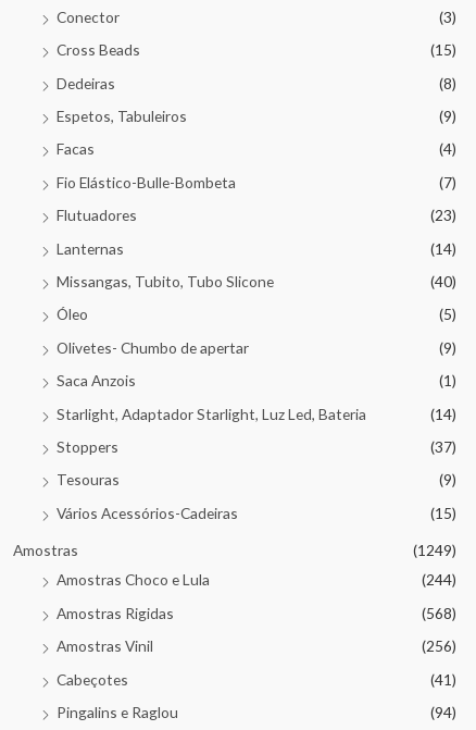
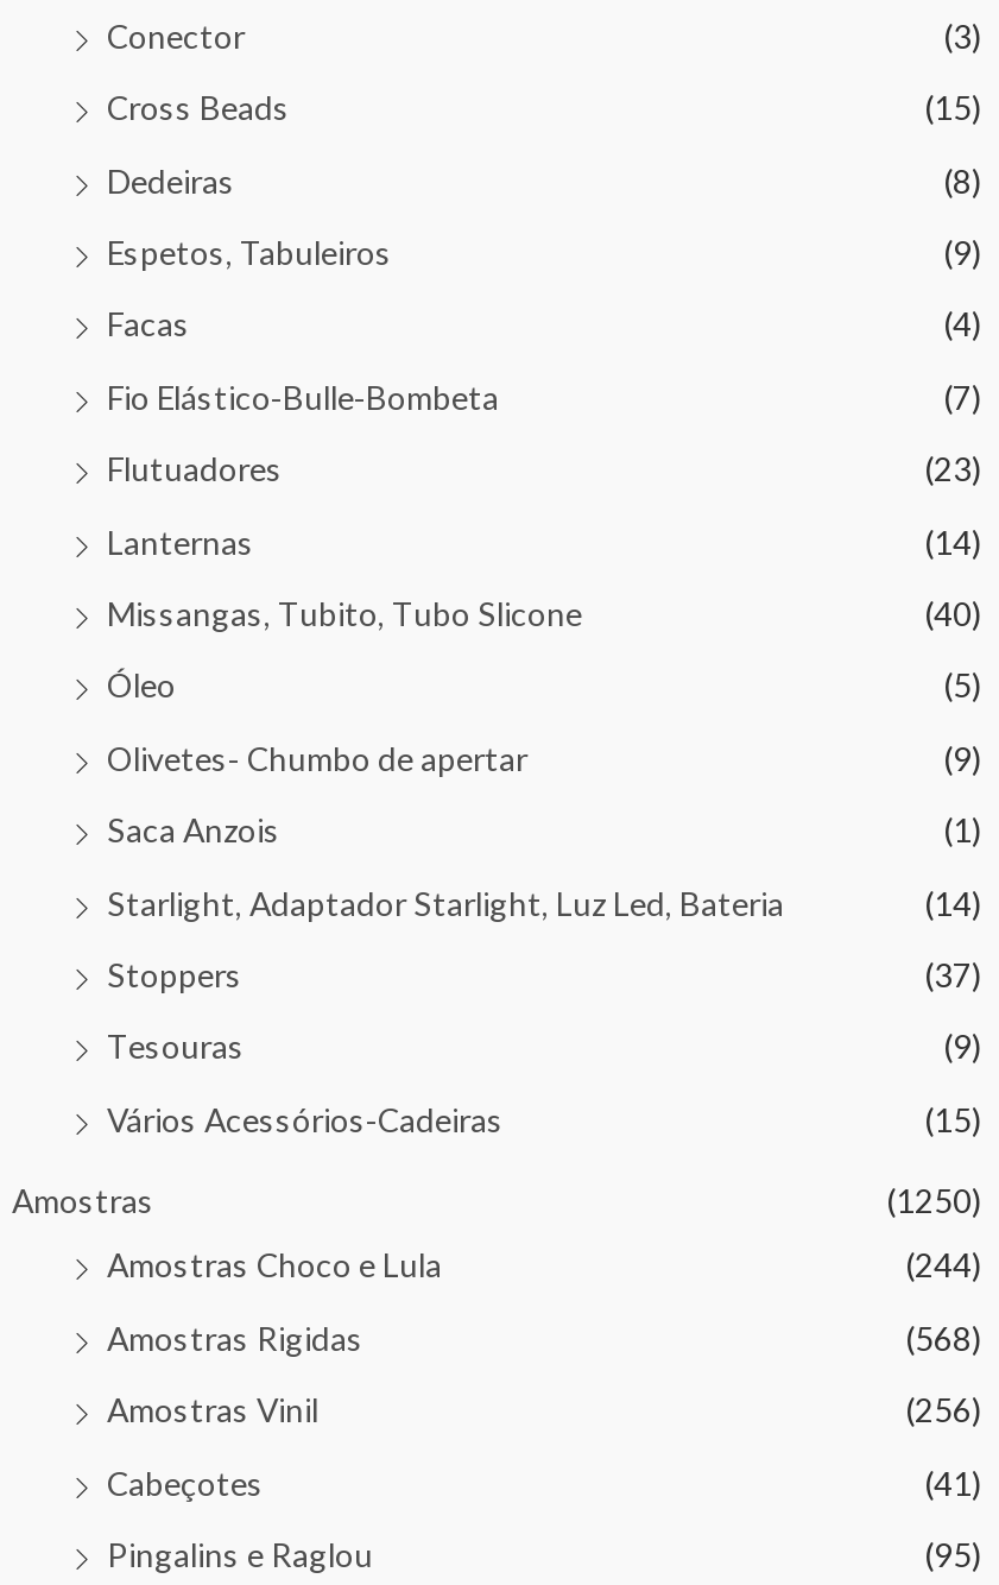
- (1249)
+ (1250)

- (94)
+ (95)
